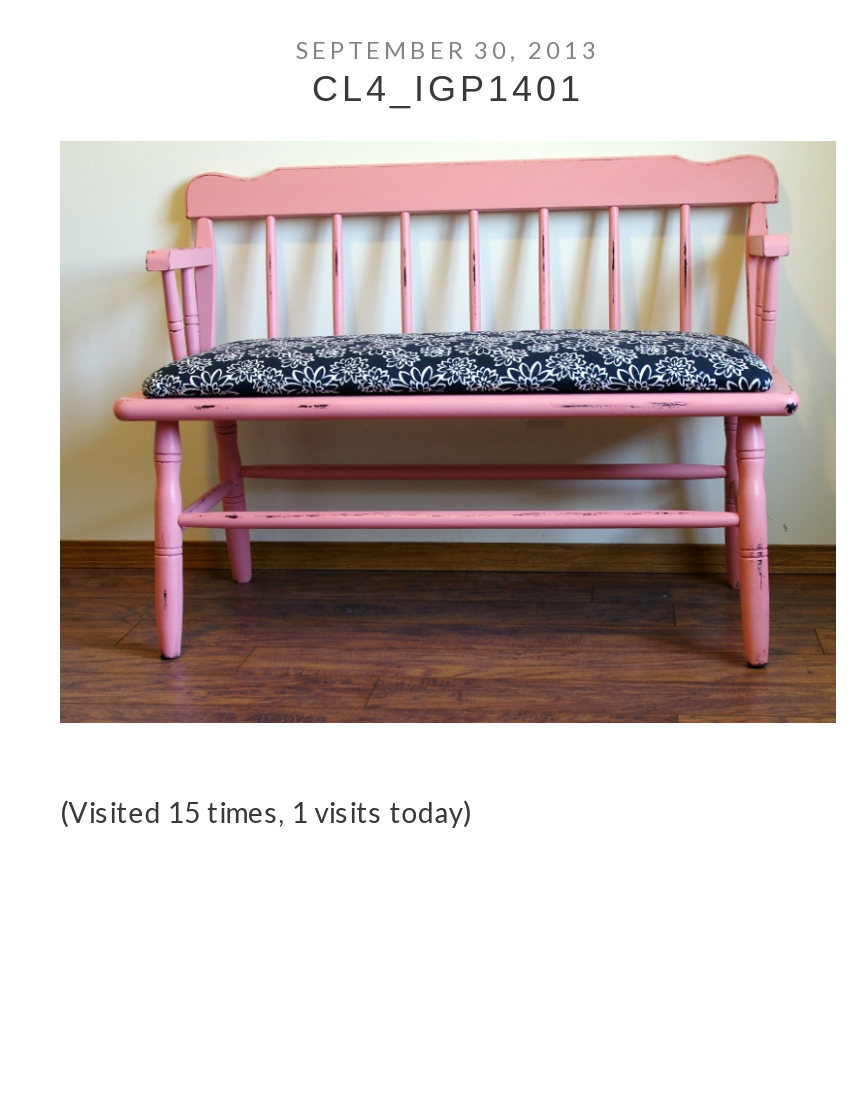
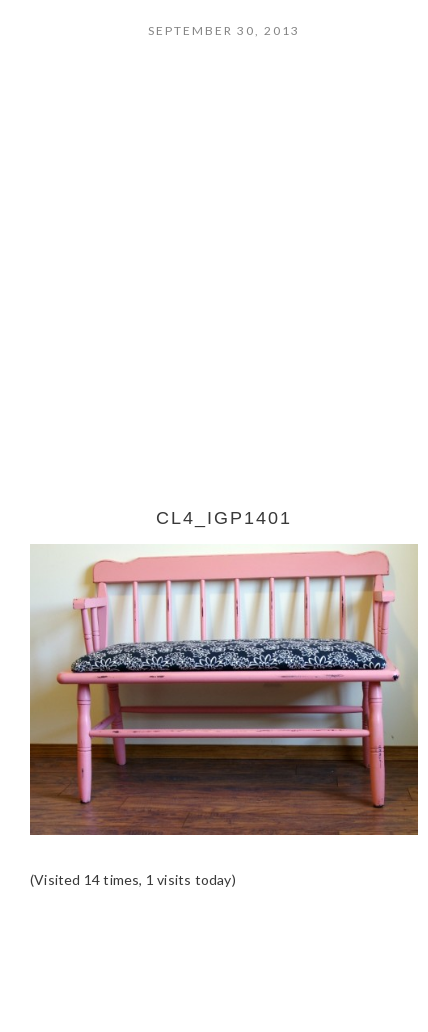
- (Visited 15 times, 1 visits today)
+ (Visited 14 times, 1 visits today)
